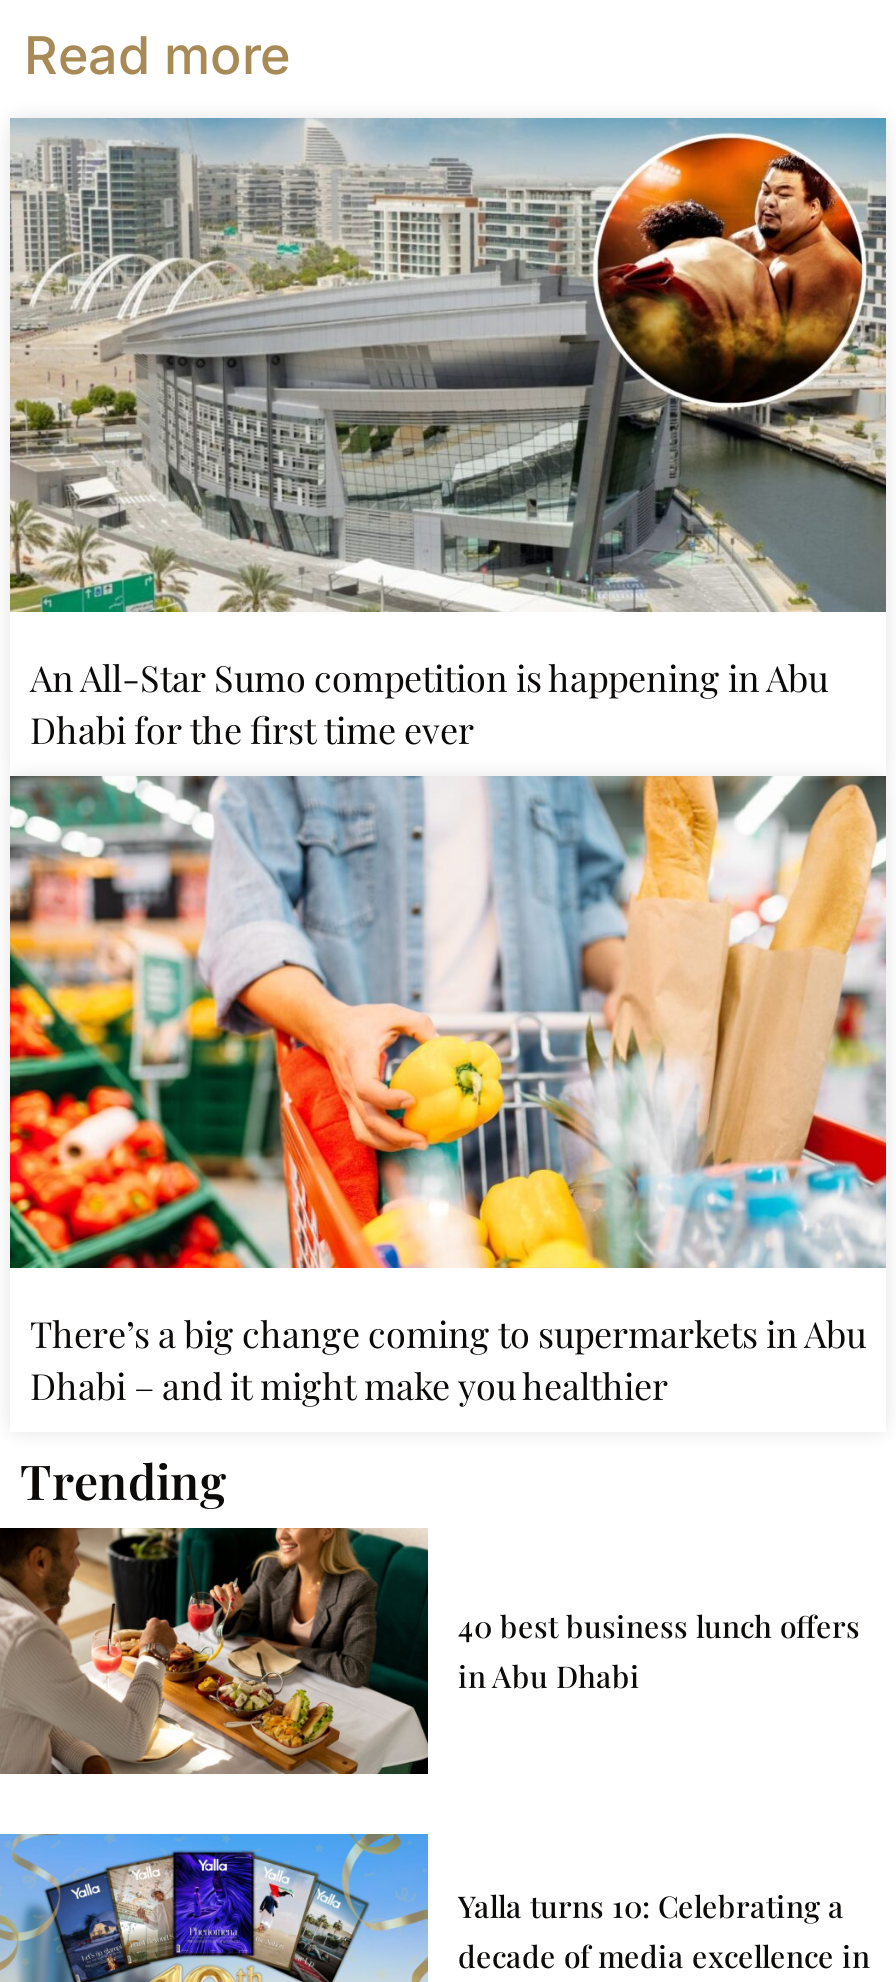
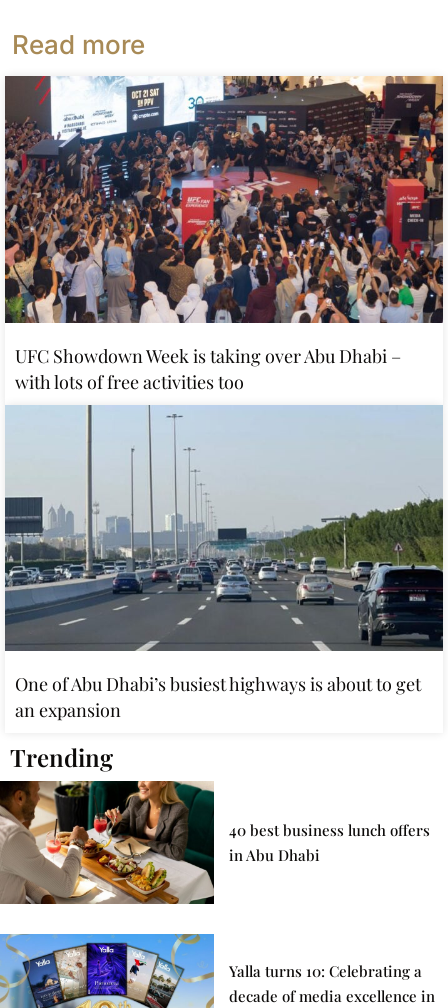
- [image]
- An All-Star Sumo competition is happening in Abu
- Dhabi for the first time ever
+ [image]
+ UFC Showdown Week is taking over Abu Dhabi –
+ with lots of free activities too

- [image]
- There’s a big change coming to supermarkets in Abu
- Dhabi – and it might make you healthier
+ [image]
+ One of Abu Dhabi’s busiest highways is about to get
+ an expansion
